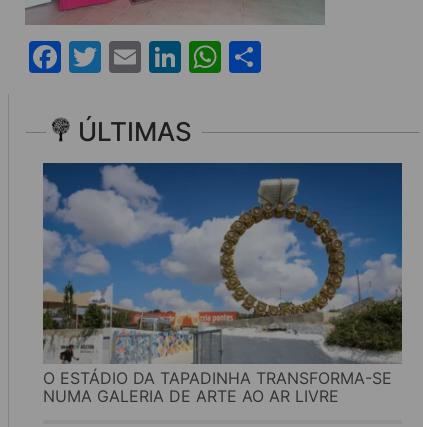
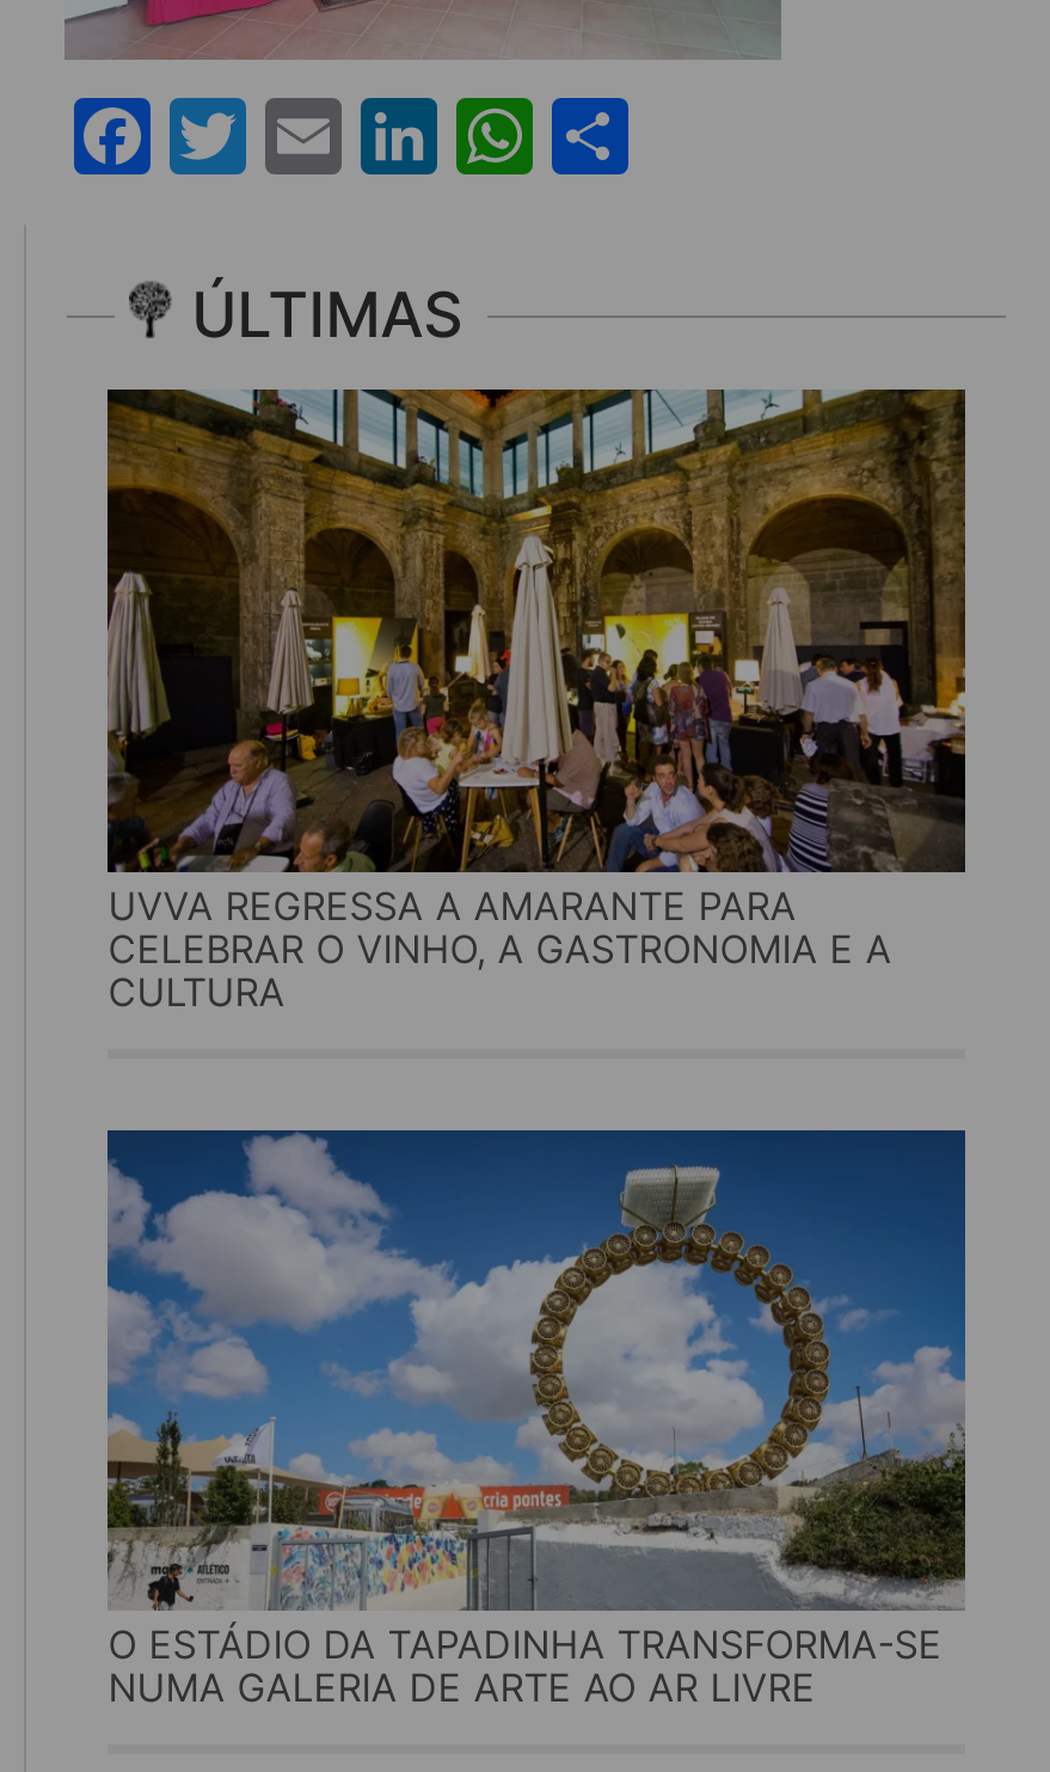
+ [image]
+ UVVA REGRESSA A AMARANTE PARA
+ CELEBRAR O VINHO, A GASTRONOMIA E A
+ CULTURA
